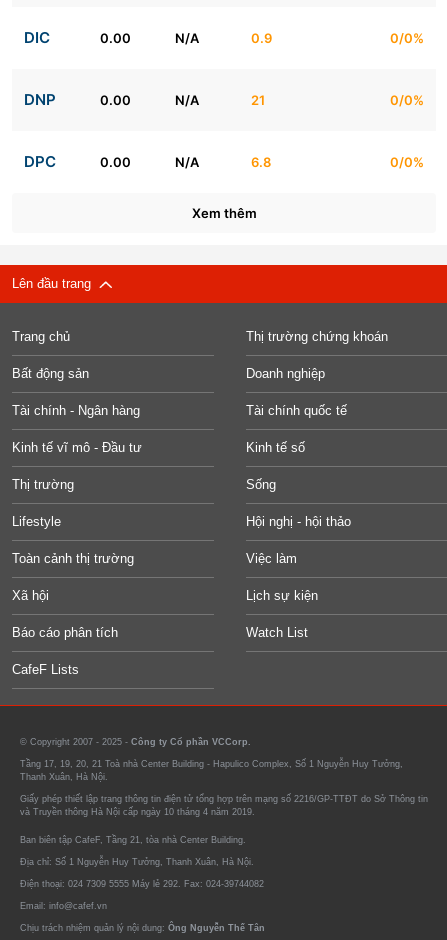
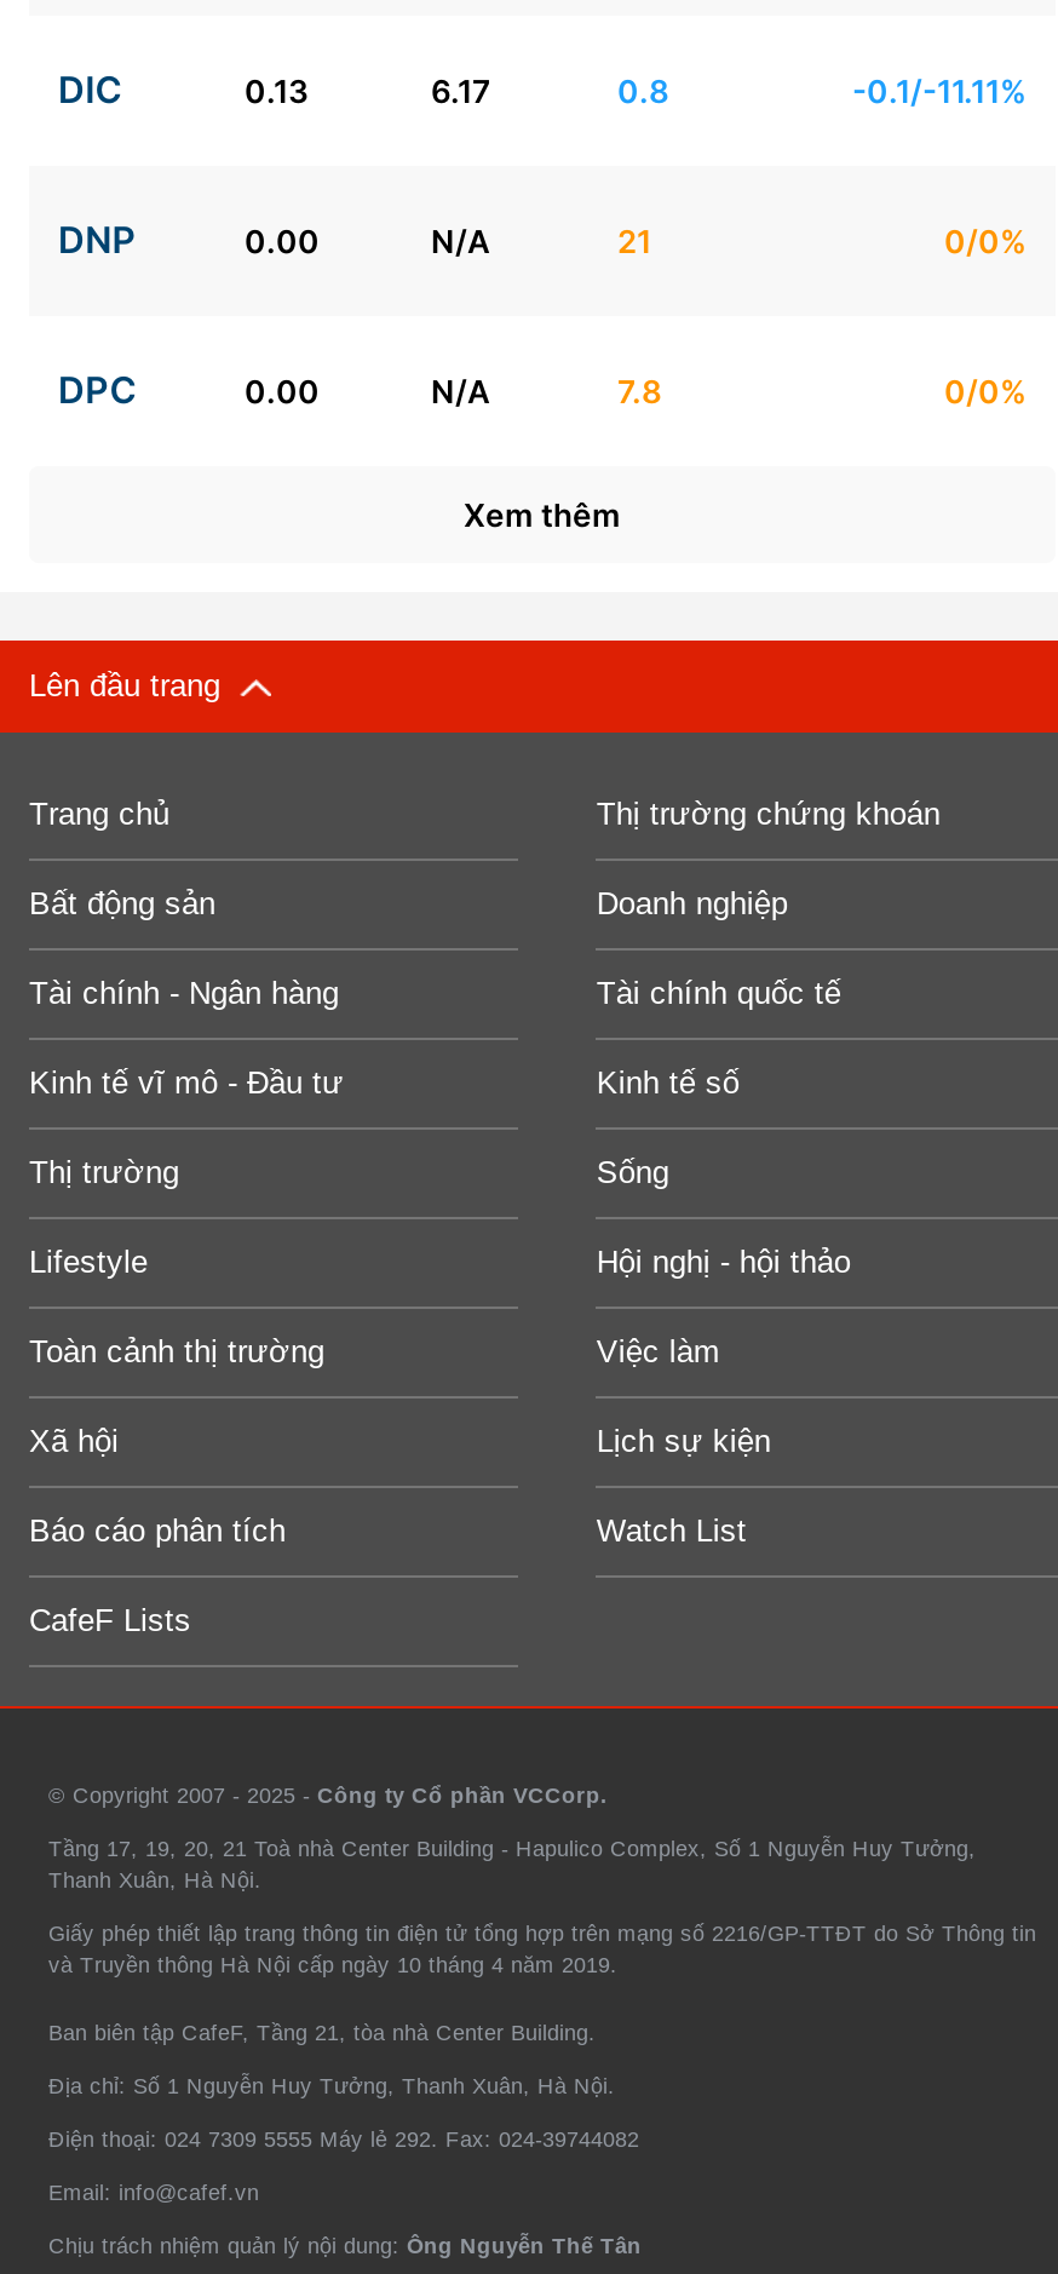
- 0.00
- N/A
- 0.9
- 0/0%
+ 0.13
+ 6.17
+ 0.8
+ -0.1/-11.11%

- 6.8
+ 7.8
